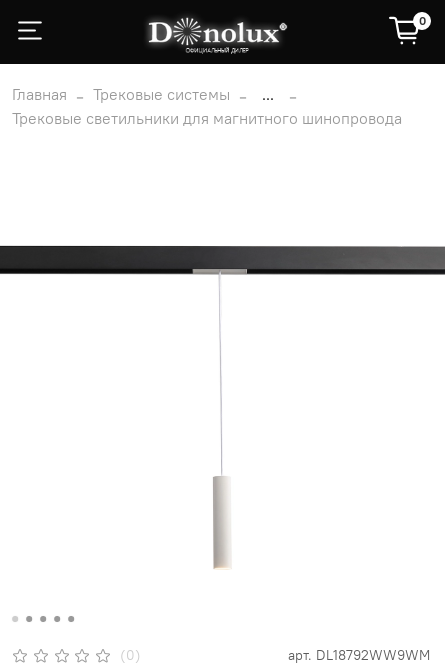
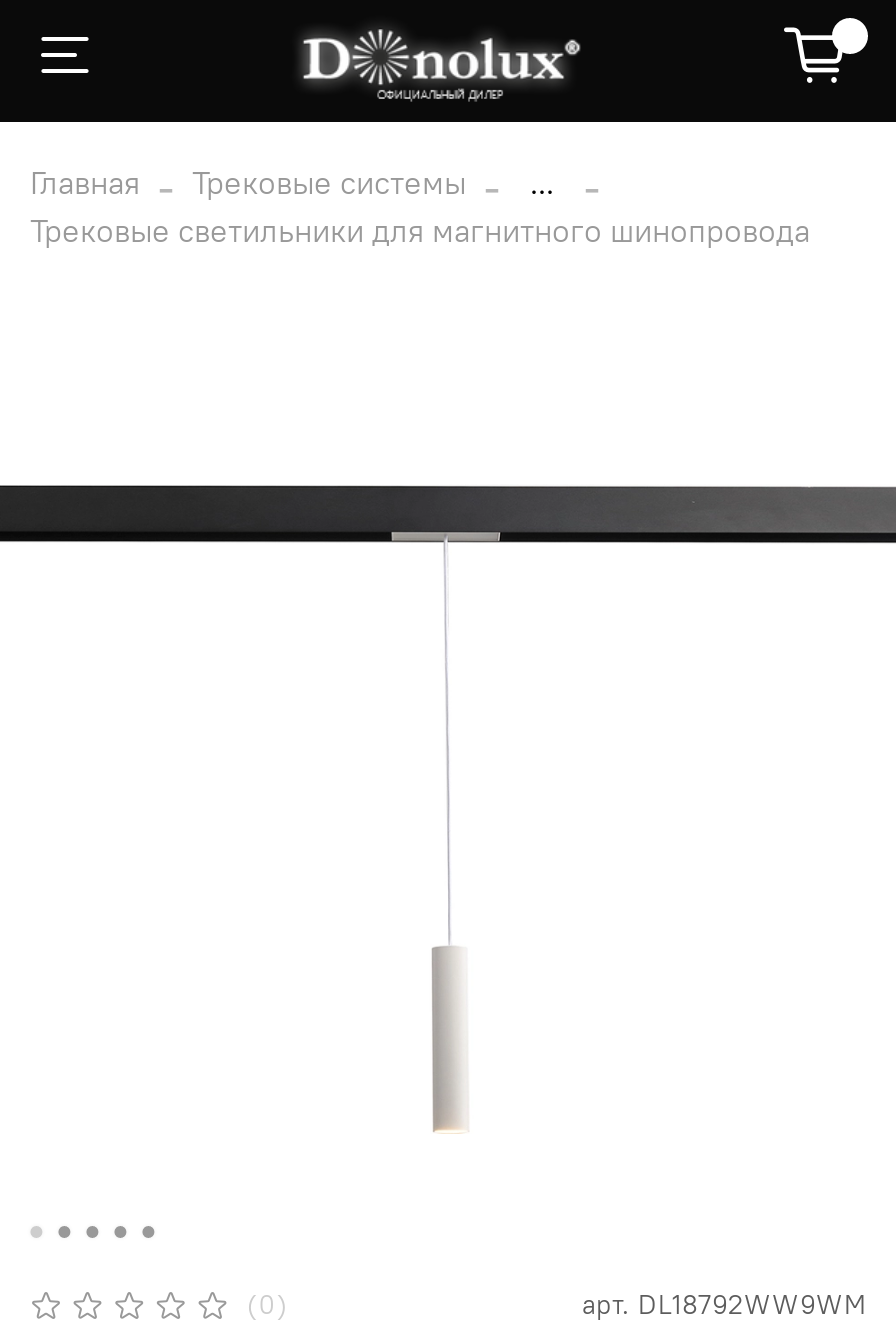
- 0
